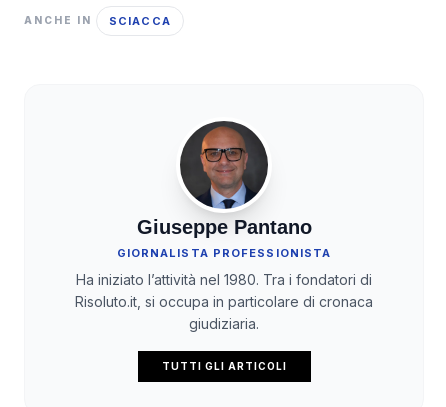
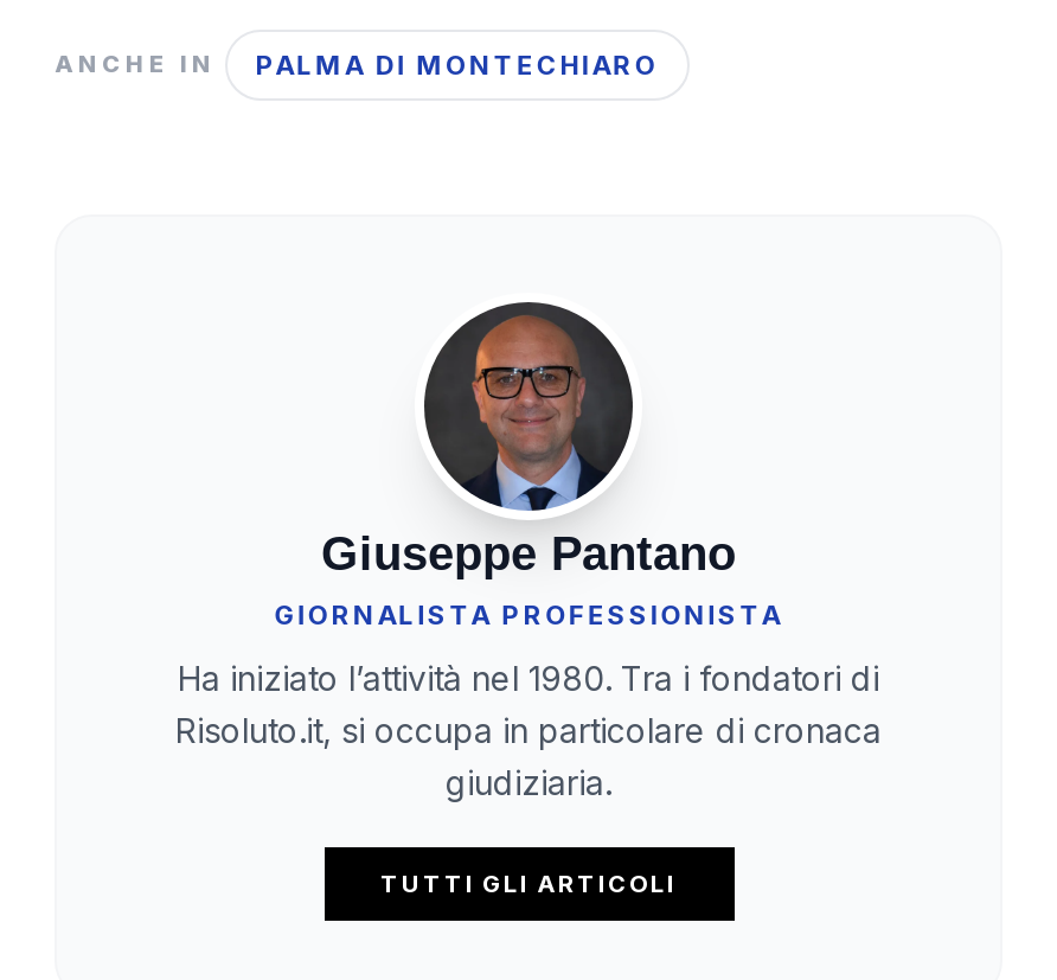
- SCIACCA
+ PALMA DI MONTECHIARO
